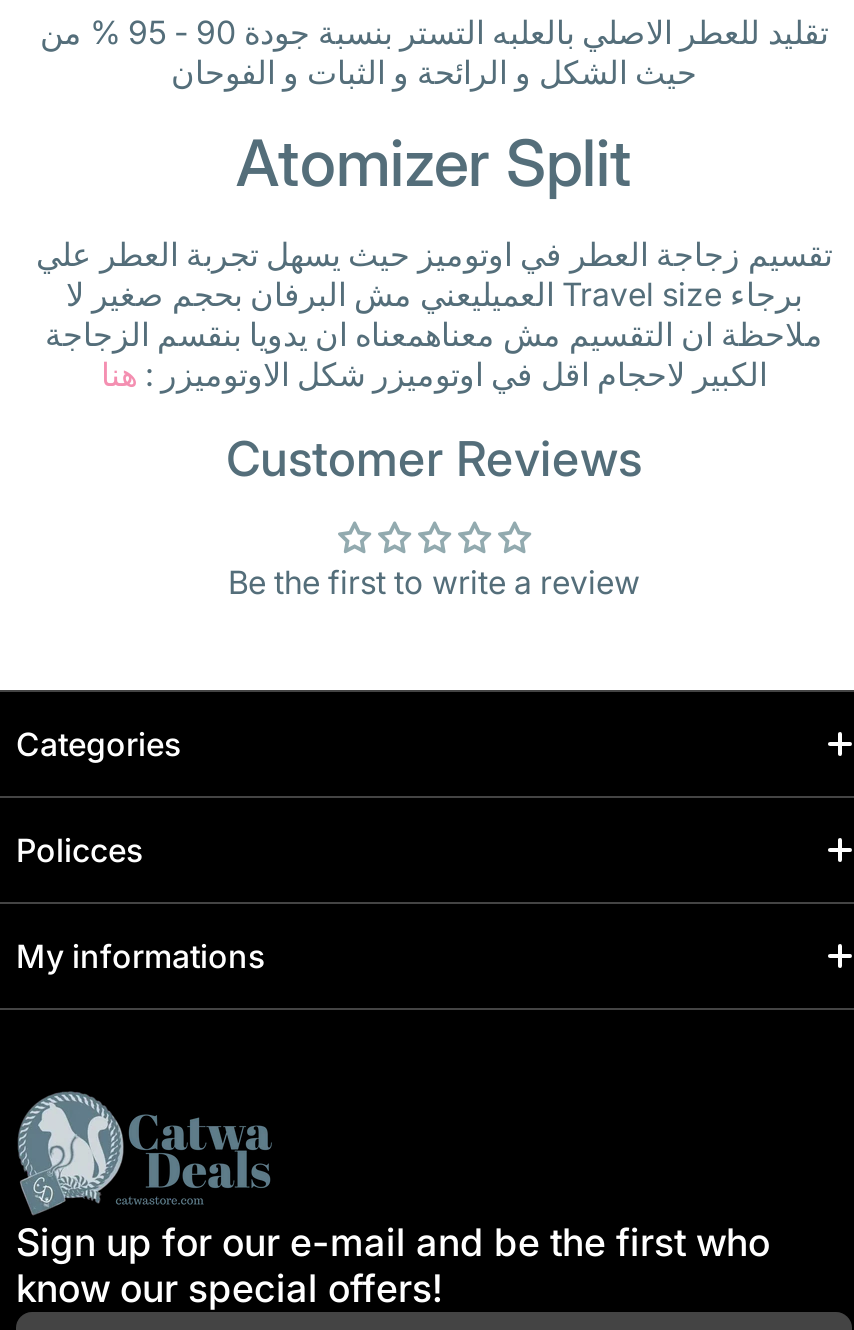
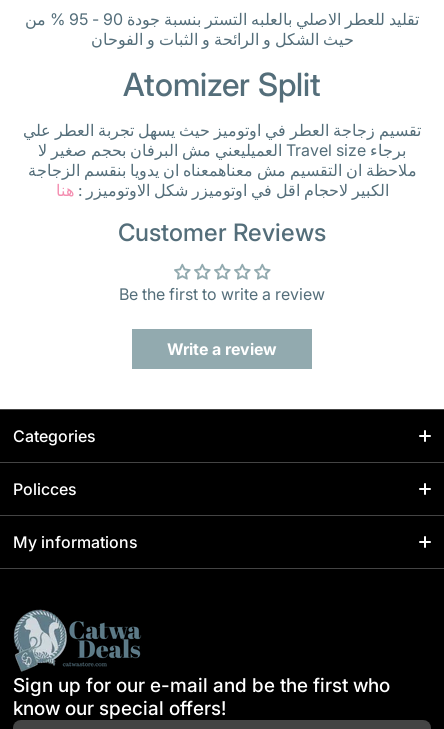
+ Write a review
